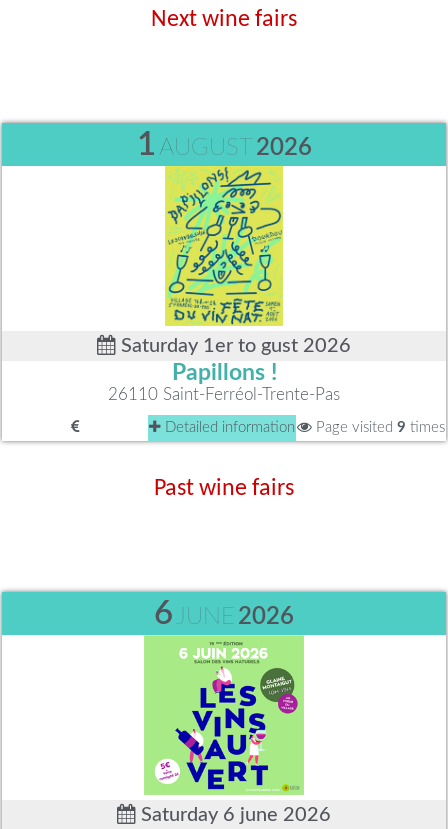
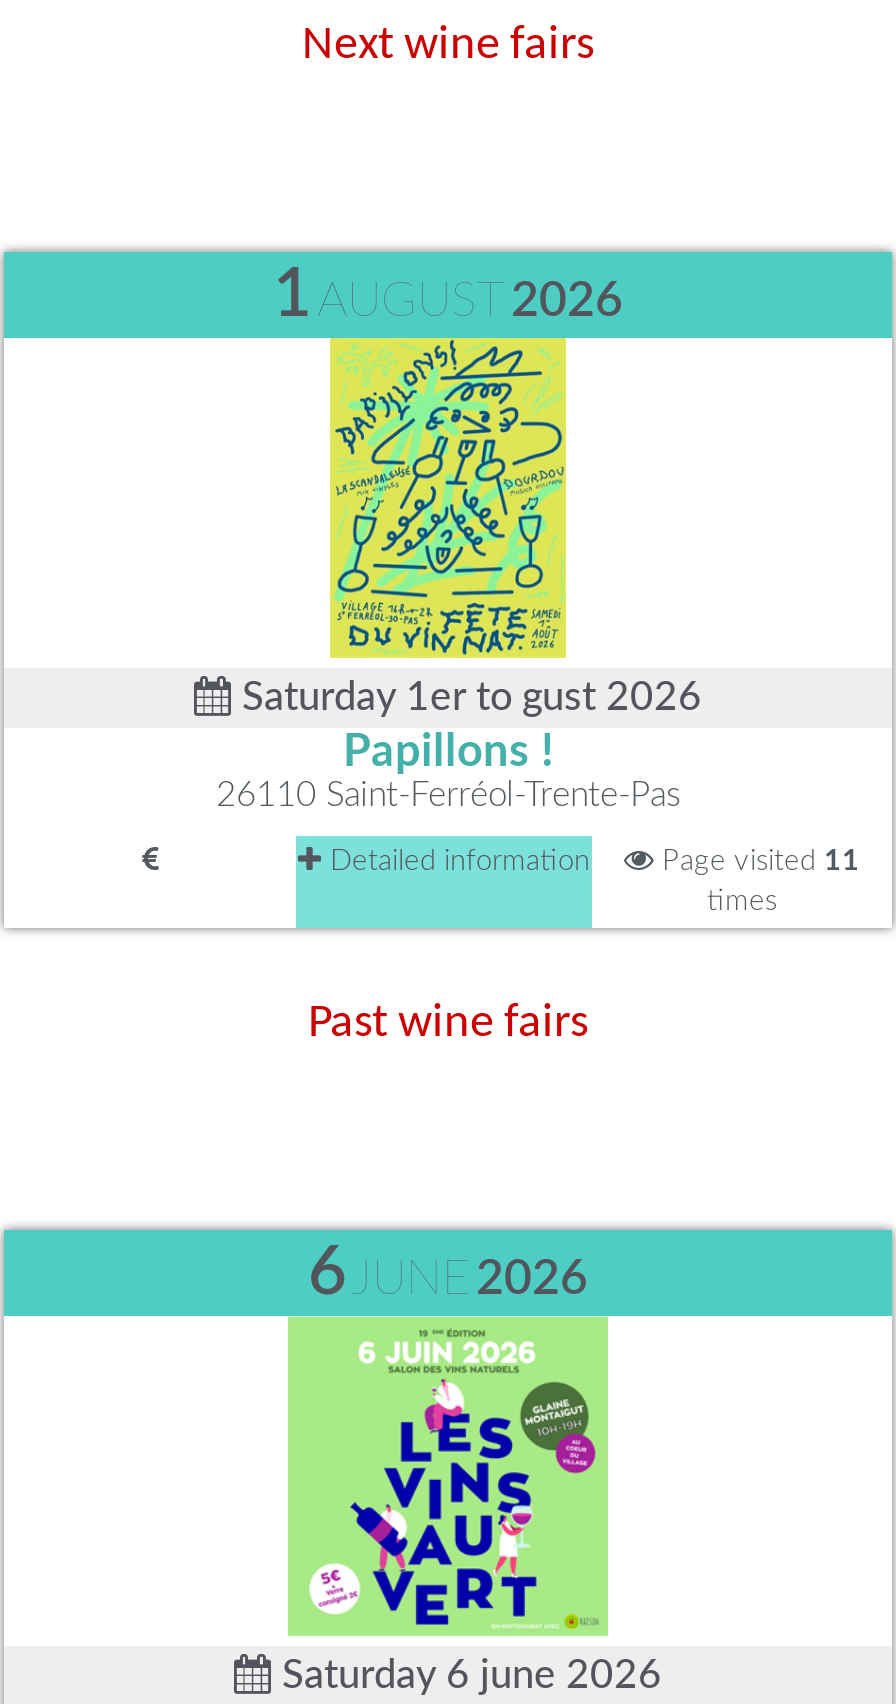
- Page visited 9 times
+ Page visited 11
+ times
